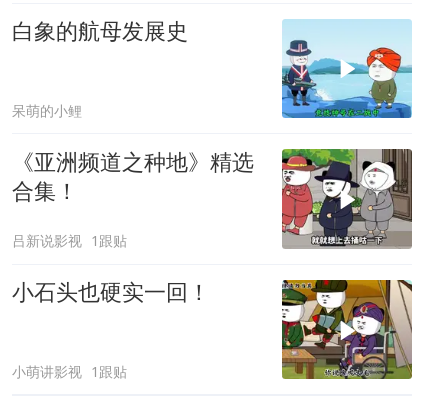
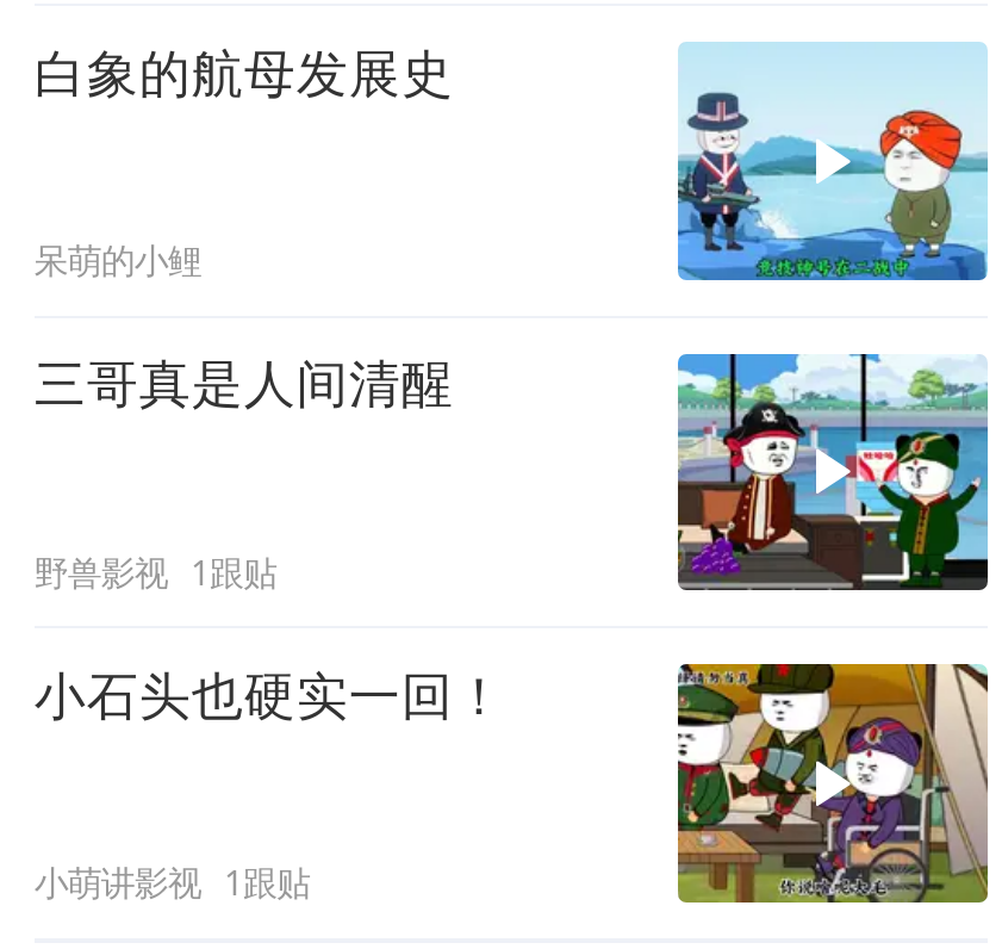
- 《亚洲频道之种地》精选
- 合集！
+ 三哥真是人间清醒

- [image]
+ [image]

- 吕新说影视 1跟贴
+ 野兽影视 1跟贴
